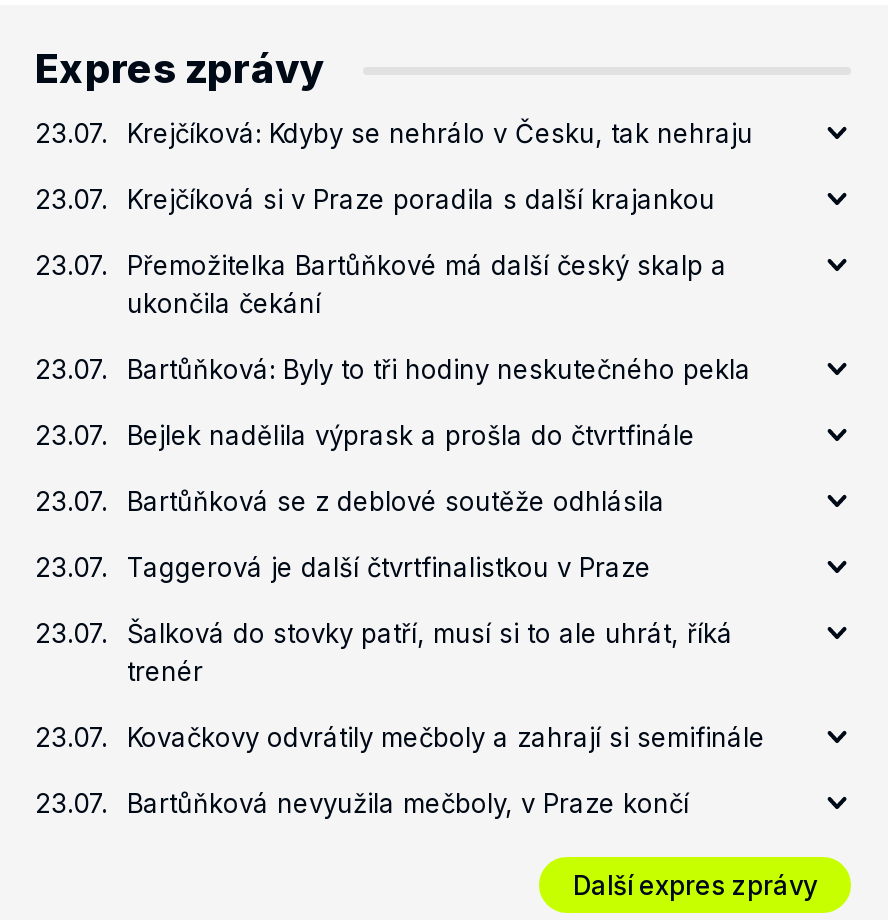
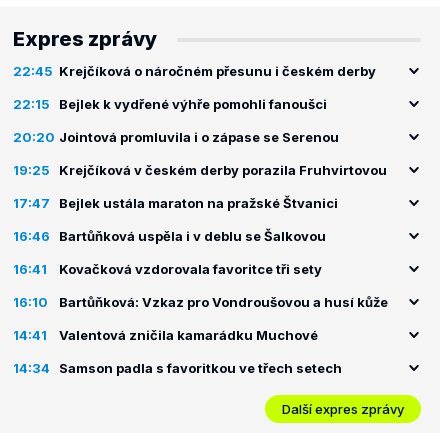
- 23.07.
- Krejčíková: Kdyby se nehrálo v Česku, tak nehraju
+ 22:45 Krejčíková o náročném přesunu i českém derby

- 23.07.
- Krejčíková si v Praze poradila s další krajankou
+ 22:15 Bejlek k vydřené výhře pomohli fanoušci

- 23.07.
- Přemožitelka Bartůňkové má další český skalp a
- ukončila čekání
+ 20:20 Jointová promluvila i o zápase se Serenou

- 23.07.
- Bartůňková: Byly to tři hodiny neskutečného pekla
+ 19:25 Krejčíková v českém derby porazila Fruhvirtovou

- 23.07.
- Bejlek nadělila výprask a prošla do čtvrtfinále
+ 17:47 Bejlek ustála maraton na pražské Štvanici

- 23.07.
- Bartůňková se z deblové soutěže odhlásila
+ 16:46 Bartůňková uspěla i v deblu se Šalkovou

- 23.07.
- Taggerová je další čtvrtfinalistkou v Praze
+ 16:41
+ Kovačková vzdorovala favoritce tři sety

- 23.07.
- Šalková do stovky patří, musí si to ale uhrát, říká
- trenér
+ 16:10
+ Bartůňková: Vzkaz pro Vondroušovou a husí kůže

- 23.07.
- Kovačkovy odvrátily mečboly a zahrají si semifinále
+ 14:41
+ Valentová zničila kamarádku Muchové

- 23.07.
- Bartůňková nevyužila mečboly, v Praze končí
+ 14:34 Samson padla s favoritkou ve třech setech
